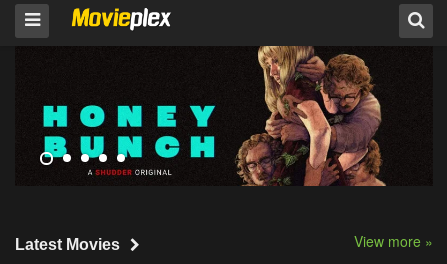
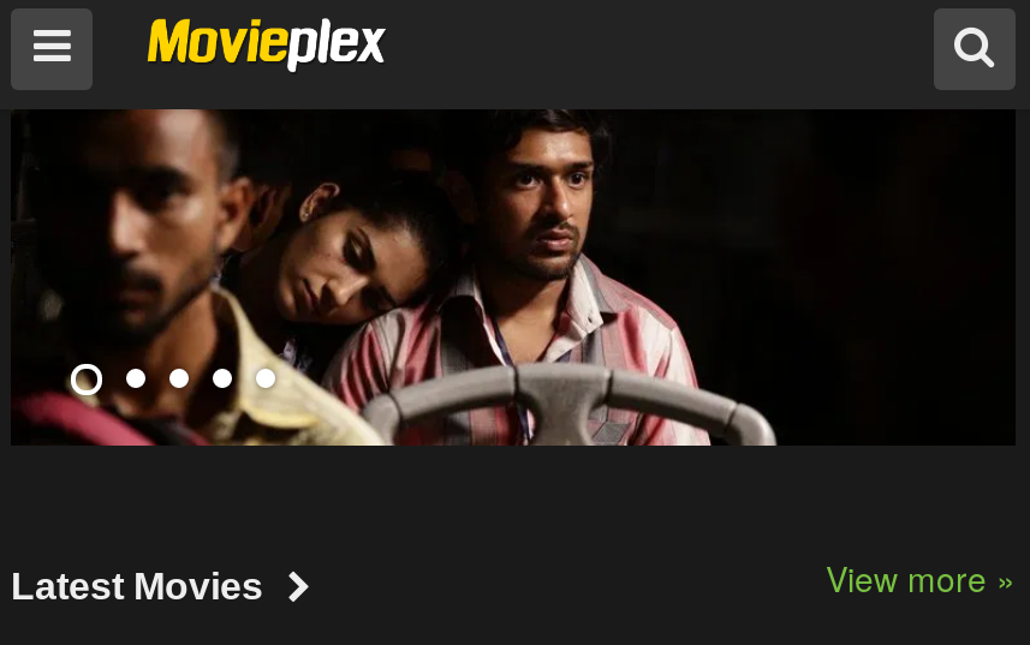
- [image]
+ [image]
